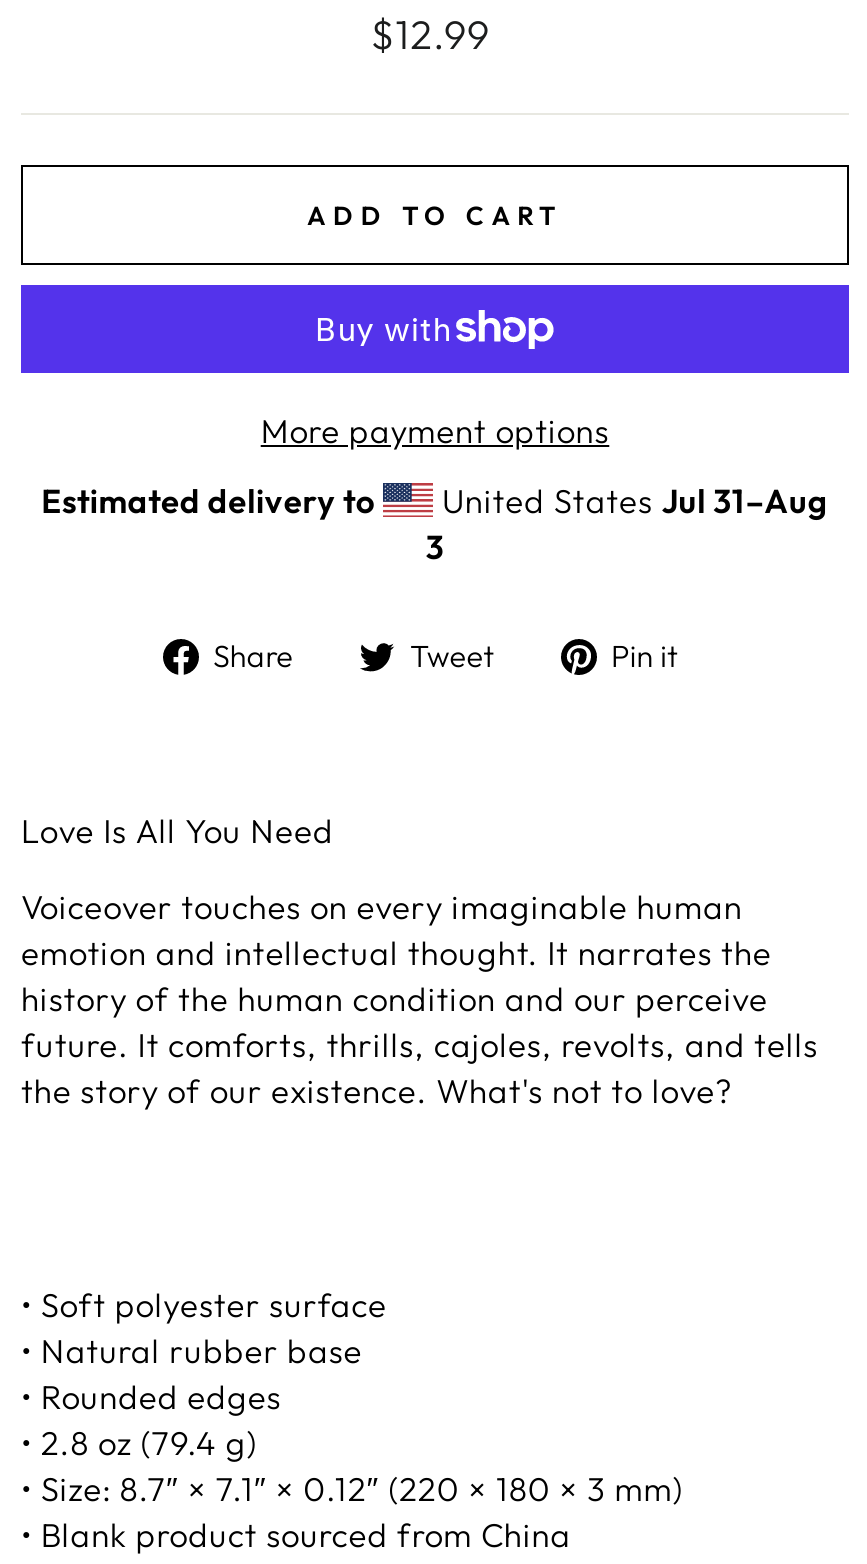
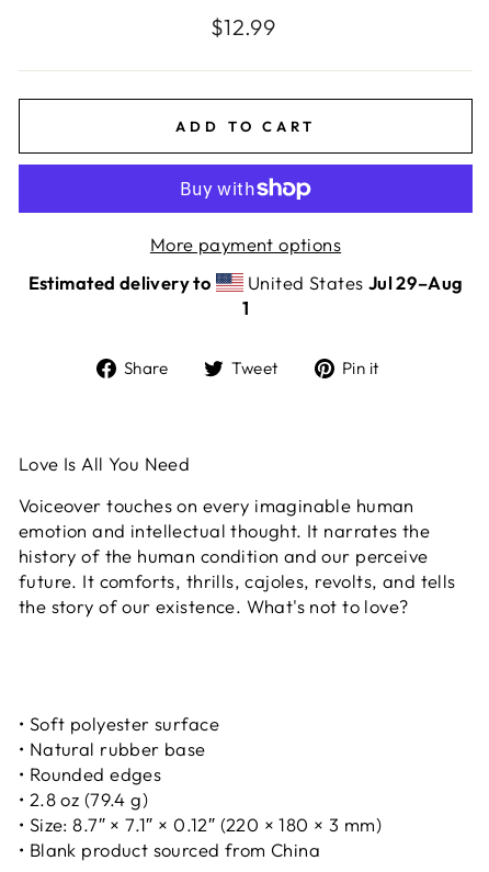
- United States Jul 31–Aug
+ United States Jul 29–Aug

- 3
+ 1
